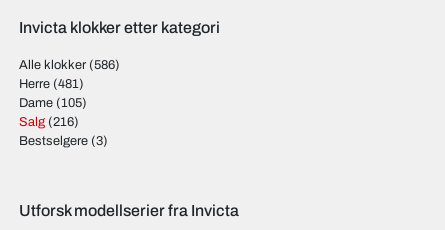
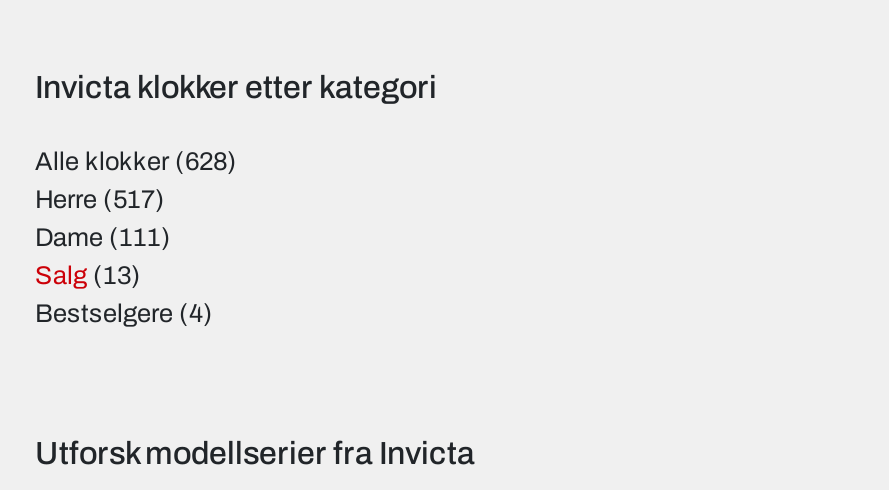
- Alle klokker (586)
+ Alle klokker (628)

- Herre (481)
+ Herre (517)

- Dame (105)
+ Dame (111)

- Salg (216)
+ Salg (13)

- Bestselgere (3)
+ Bestselgere (4)
